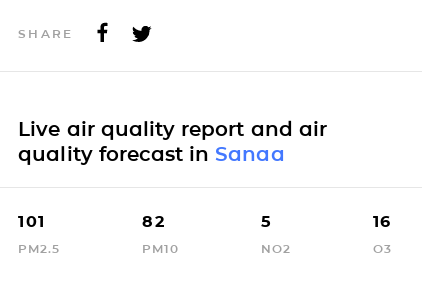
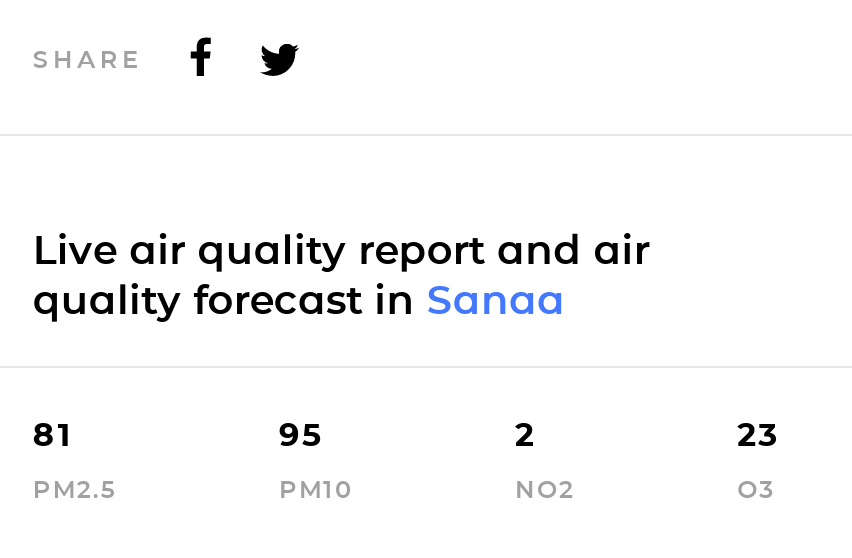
- 101
+ 81

- 82
+ 95

- 5
+ 2

- 16
+ 23
